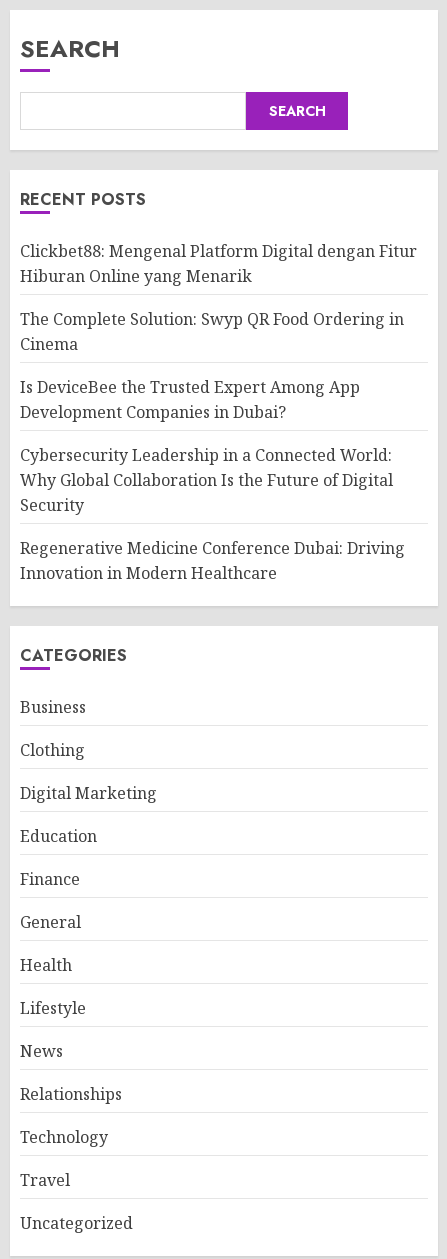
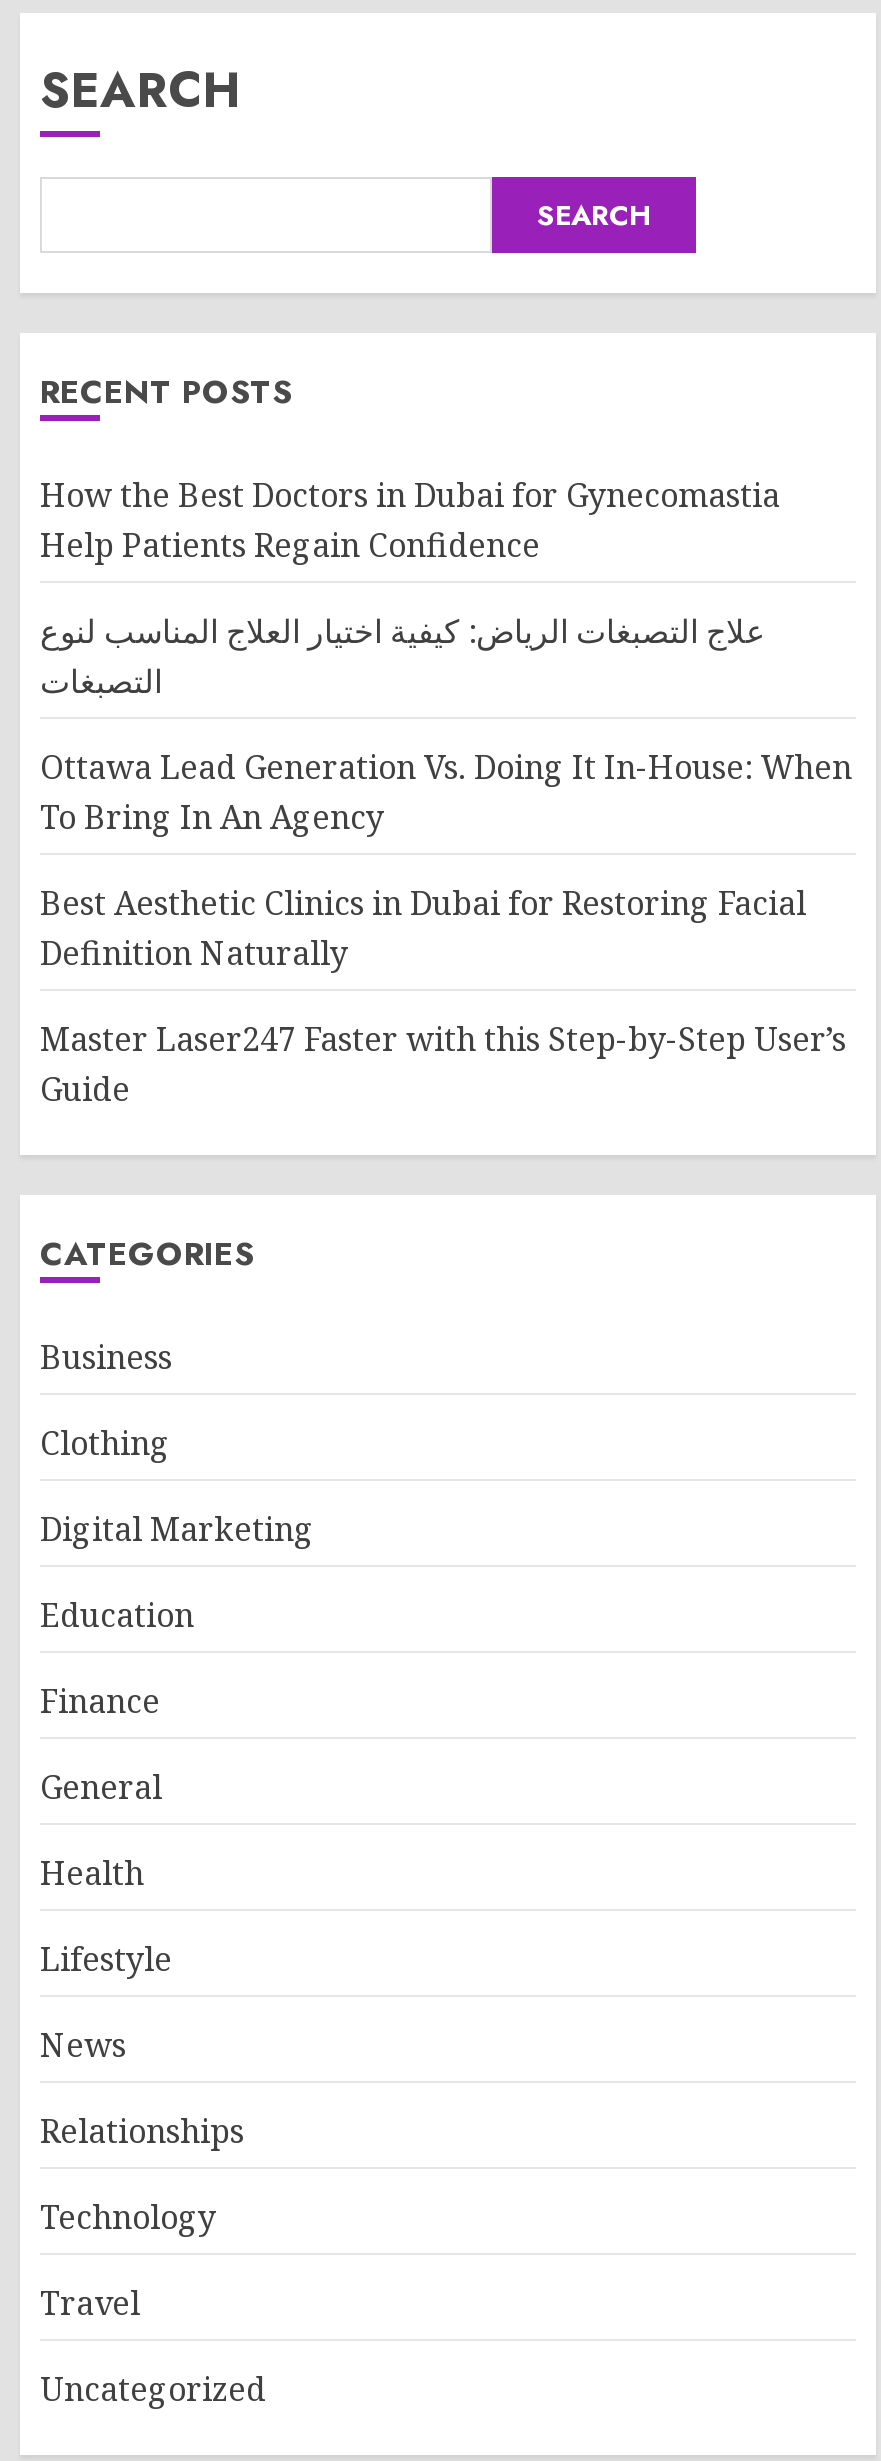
- Clickbet88: Mengenal Platform Digital dengan Fitur
- Hiburan Online yang Menarik
+ How the Best Doctors in Dubai for Gynecomastia
+ Help Patients Regain Confidence

- The Complete Solution: Swyp QR Food Ordering in
- Cinema
+ علاج التصبغات الرياض: كيفية اختيار العلاج المناسب لنوع
+ التصبغات

- Is DeviceBee the Trusted Expert Among App
- Development Companies in Dubai?
+ Ottawa Lead Generation Vs. Doing It In-House: When
+ To Bring In An Agency

- Cybersecurity Leadership in a Connected World:
- Why Global Collaboration Is the Future of Digital
- Security
+ Best Aesthetic Clinics in Dubai for Restoring Facial
+ Definition Naturally

- Regenerative Medicine Conference Dubai: Driving
- Innovation in Modern Healthcare
+ Master Laser247 Faster with this Step-by-Step User’s
+ Guide
